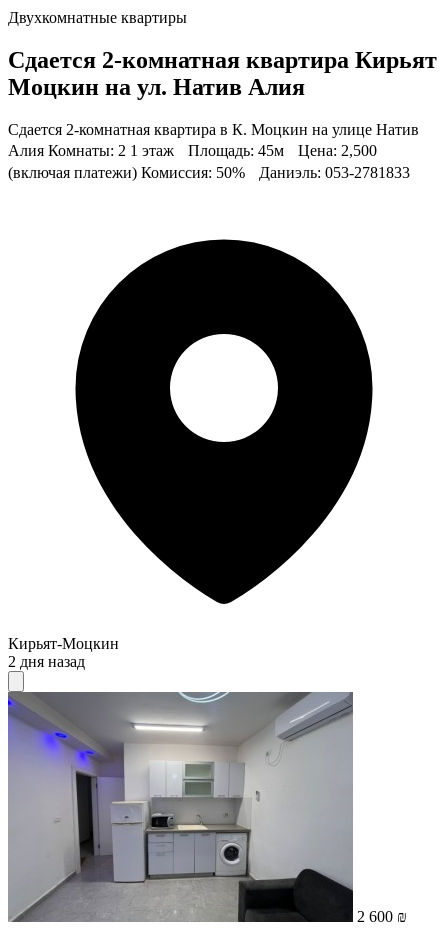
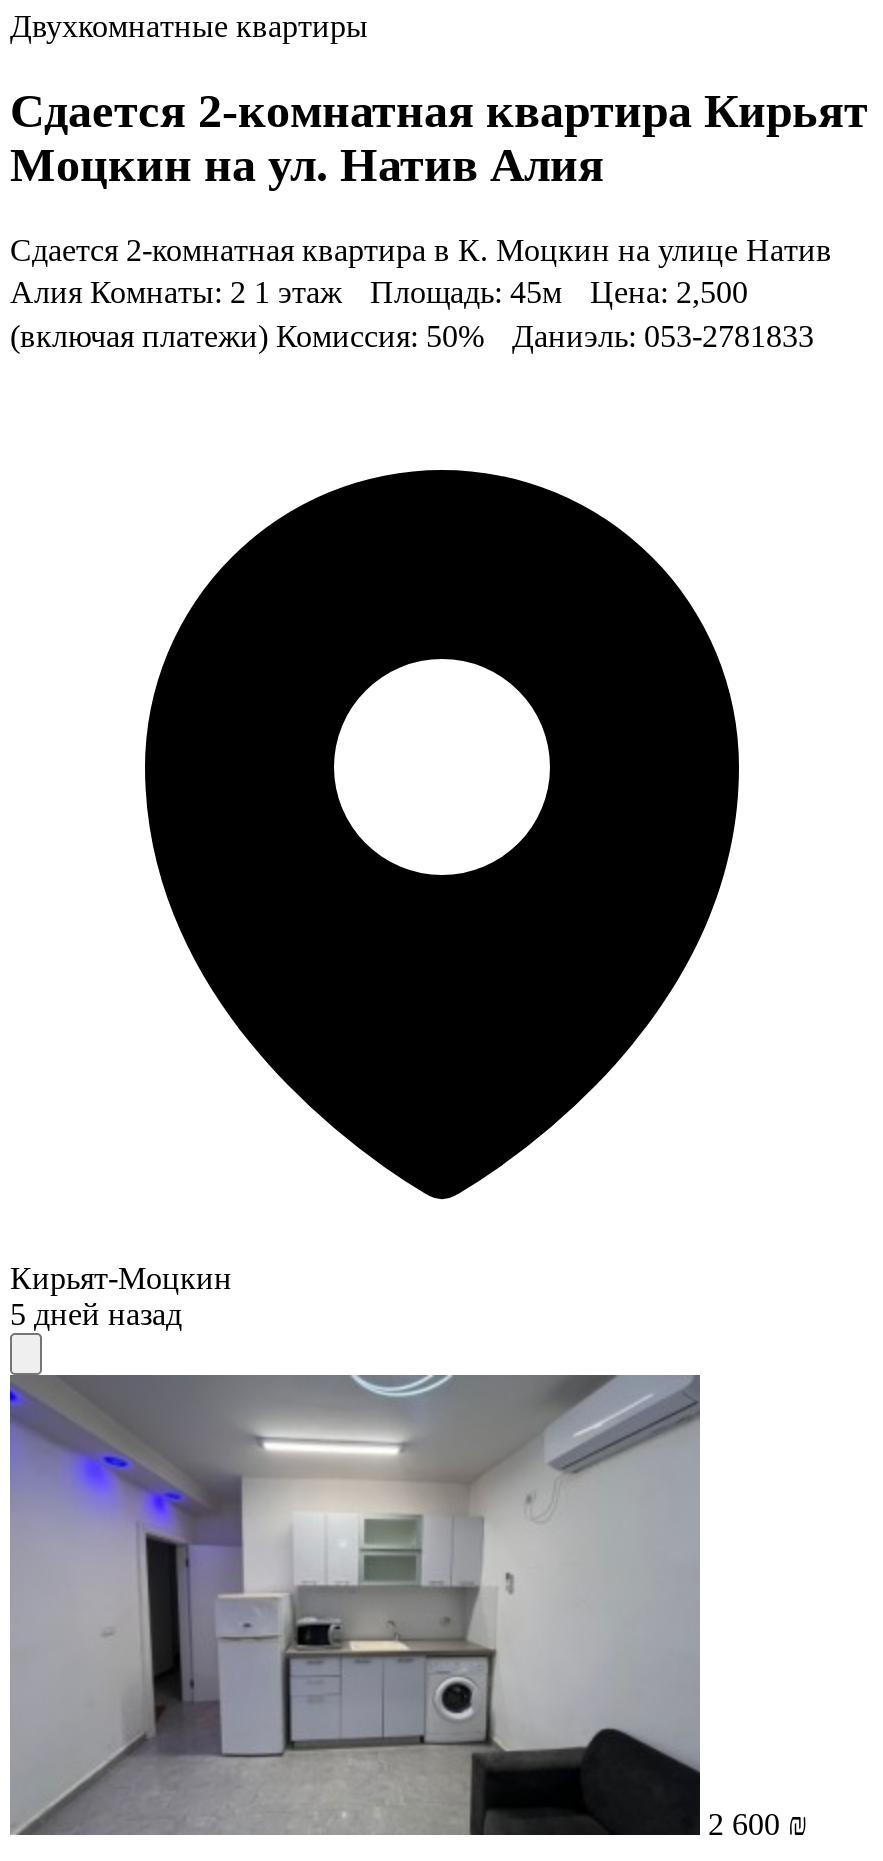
- 2 дня назад
+ 5 дней назад
